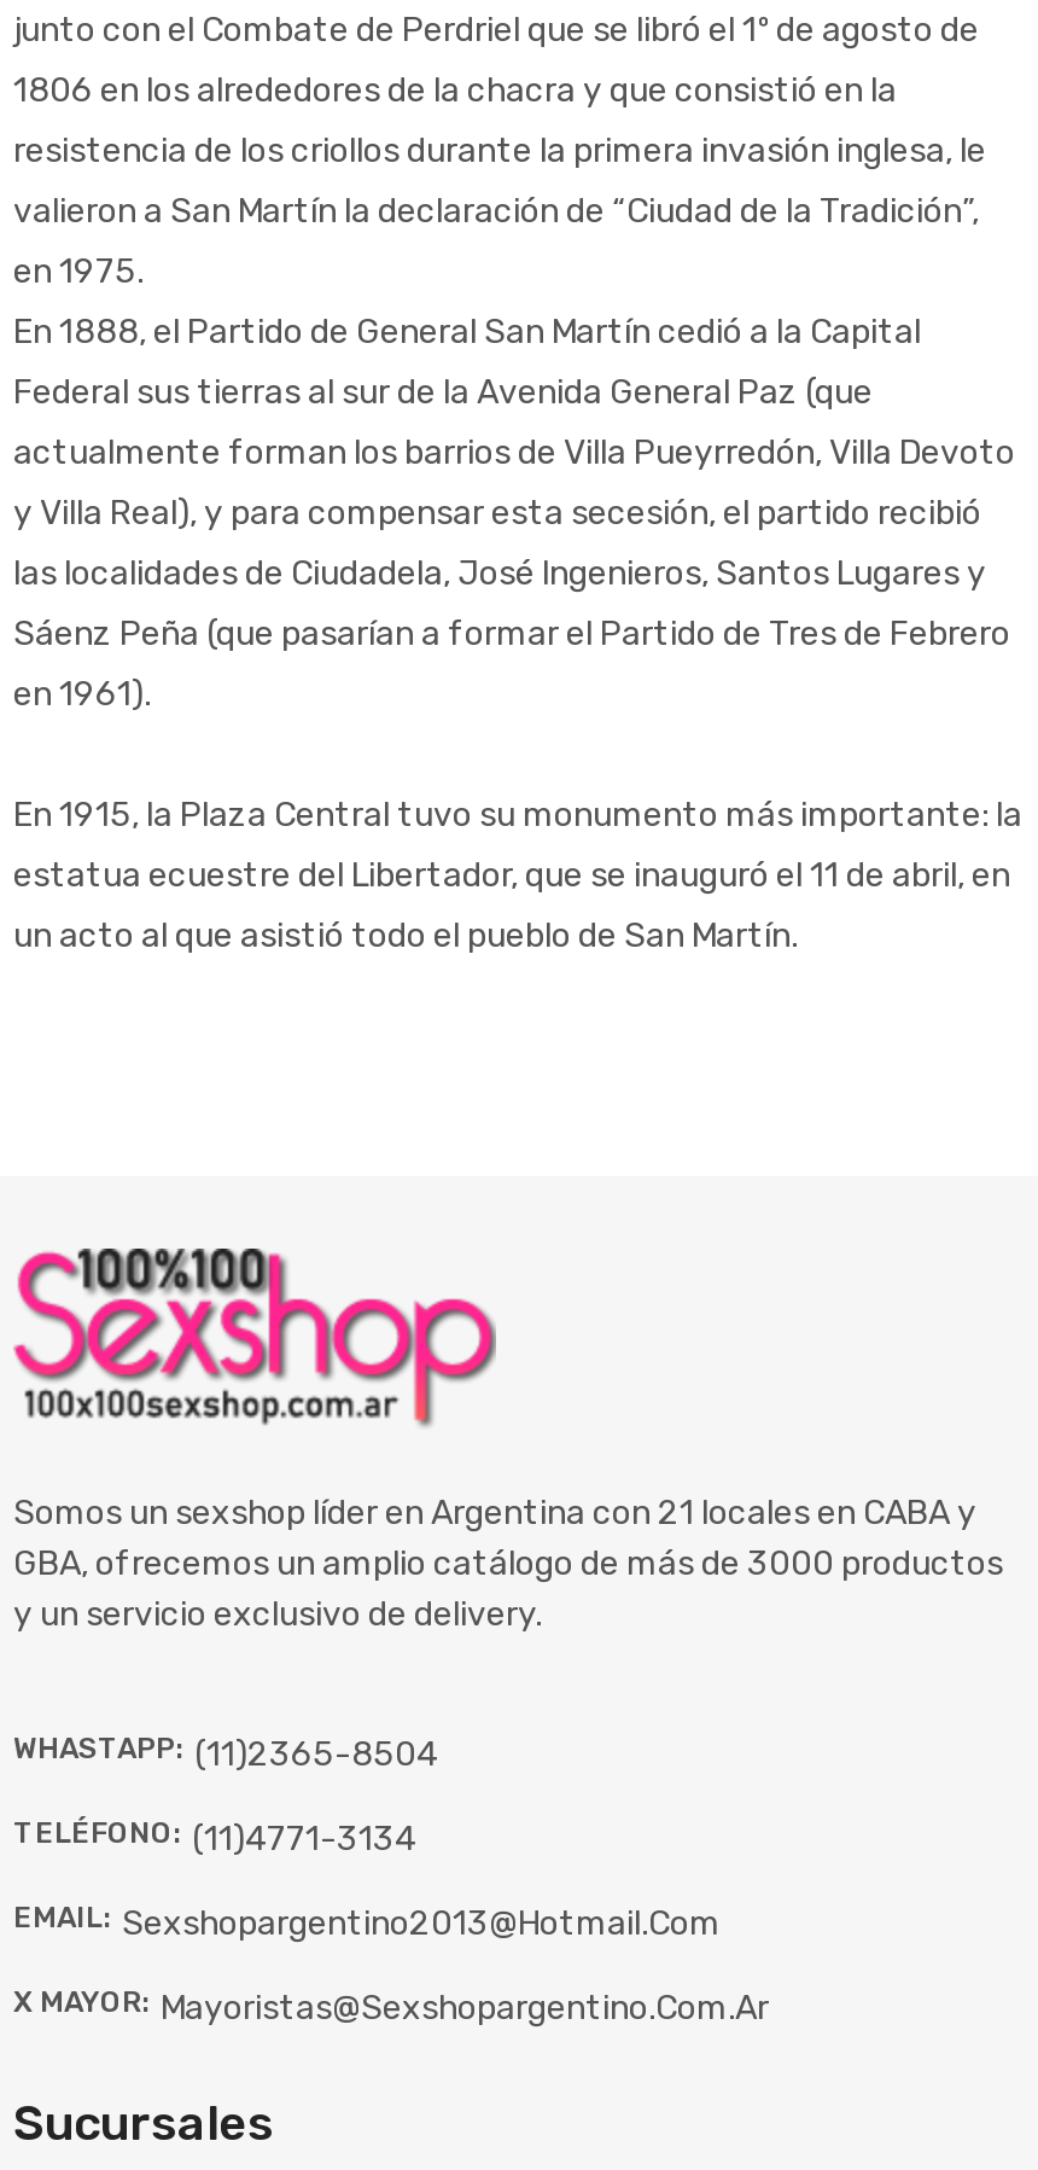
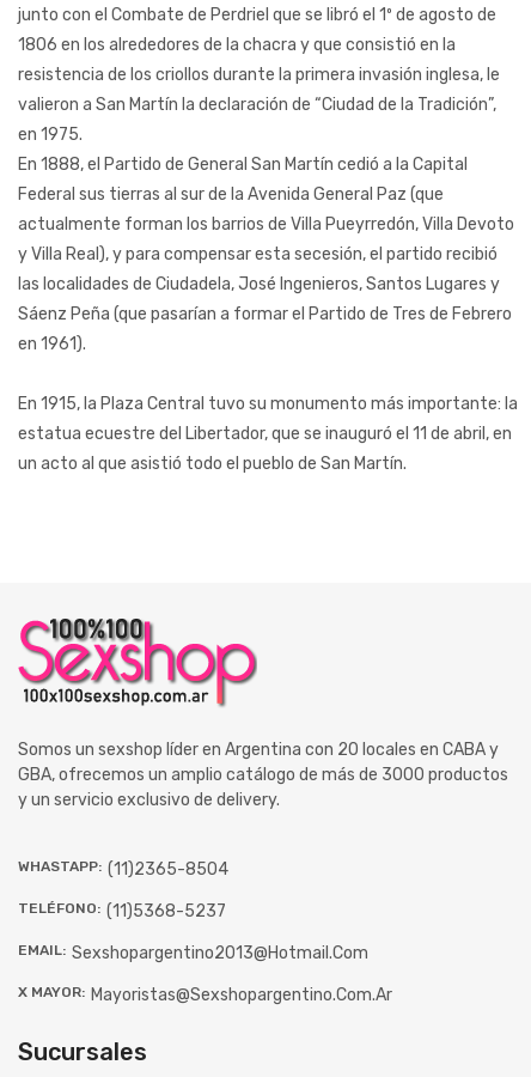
- Somos un sexshop líder en Argentina con 21 locales en CABA y
+ Somos un sexshop líder en Argentina con 20 locales en CABA y

- TELÉFONO: (11)4771-3134
+ TELÉFONO: (11)5368-5237
